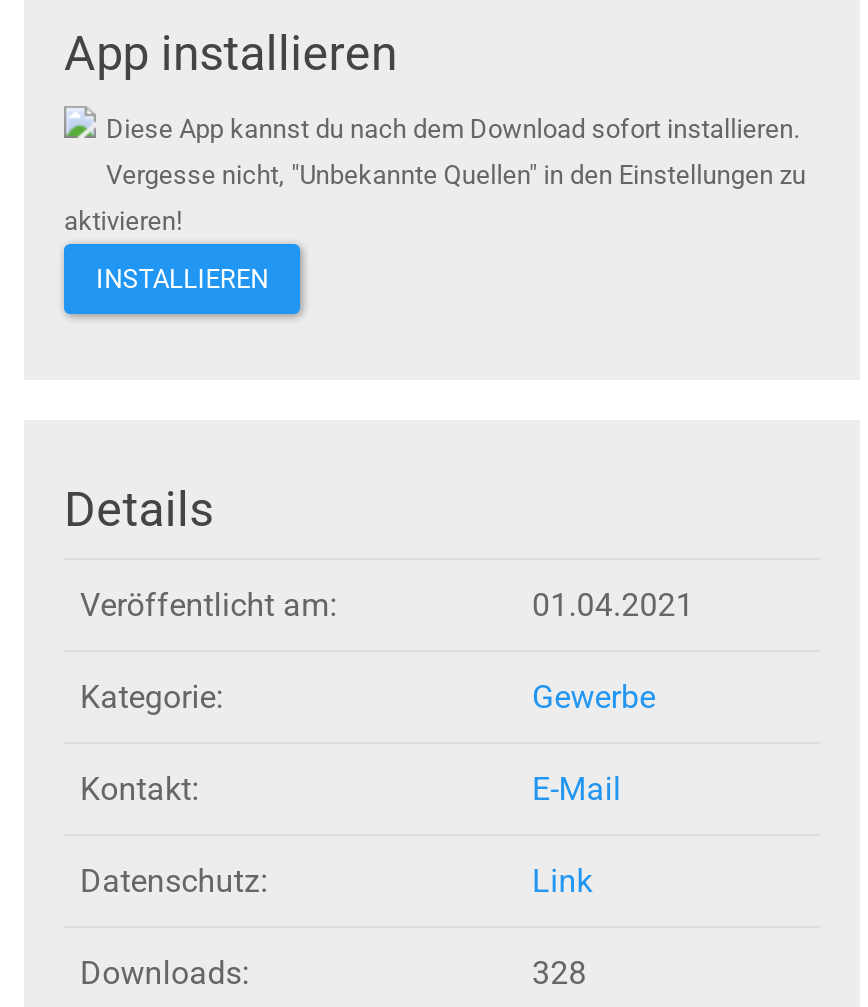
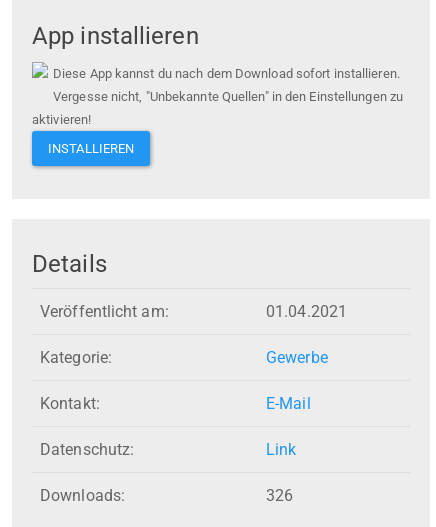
- 328
+ 326
